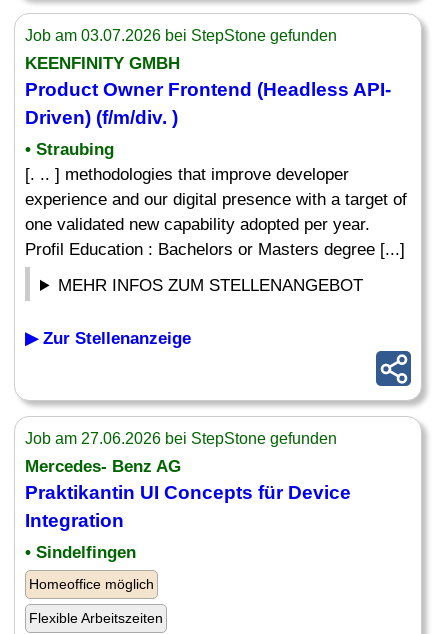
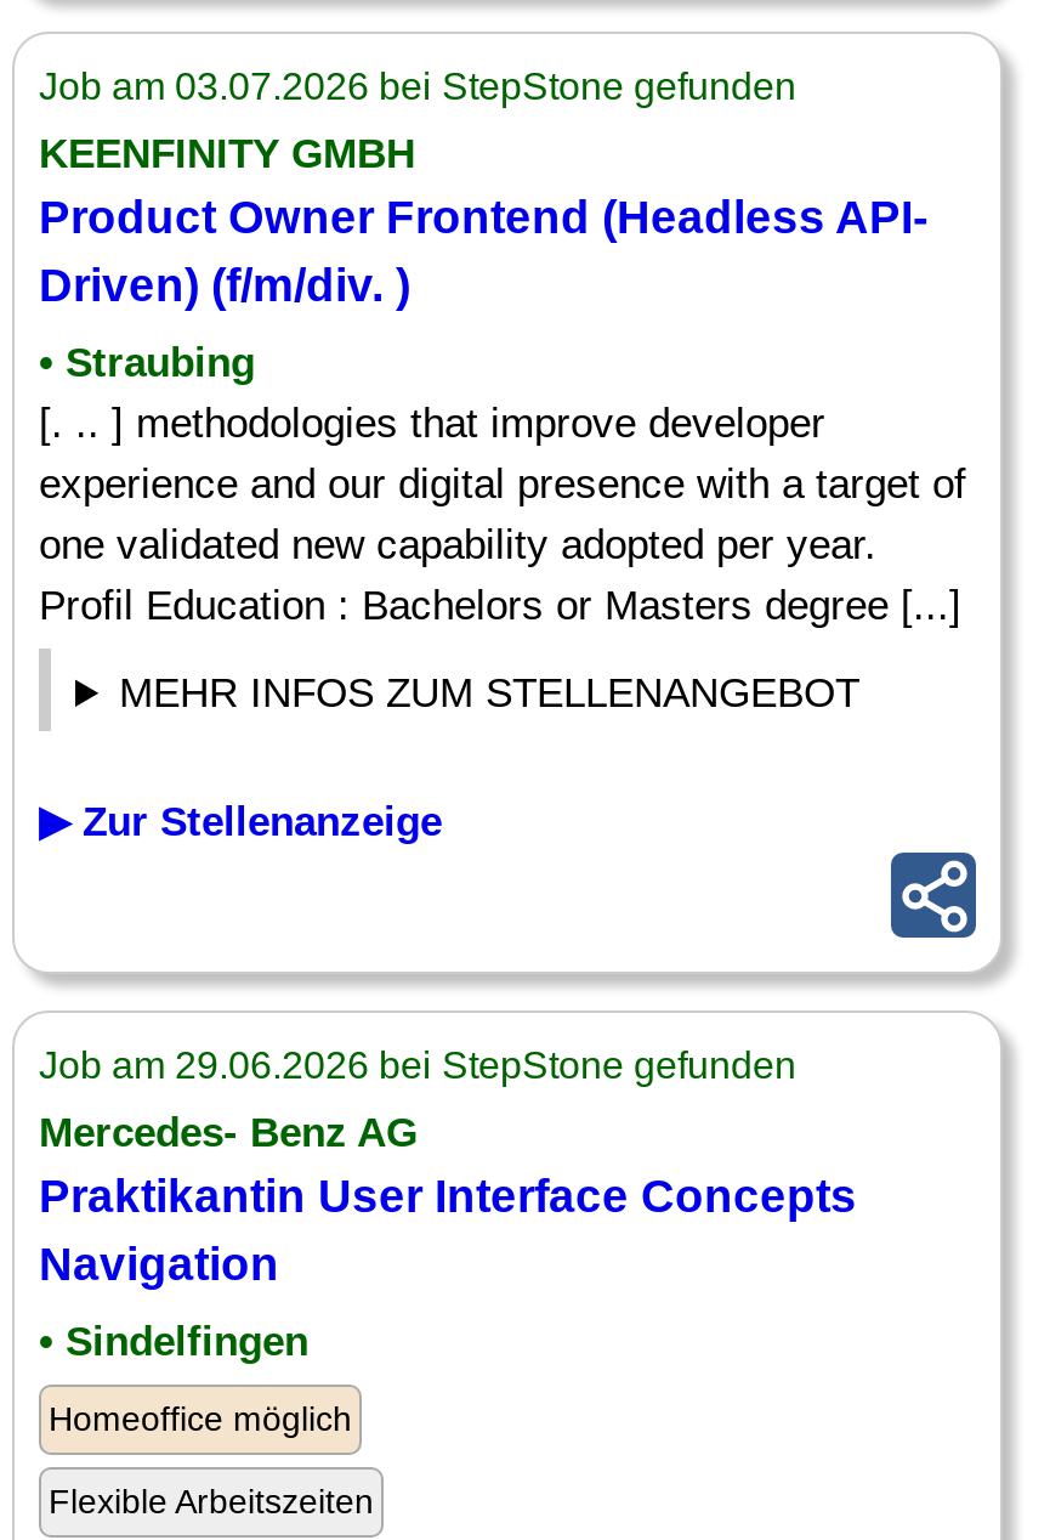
- Job am 27.06.2026 bei StepStone gefunden
+ Job am 29.06.2026 bei StepStone gefunden

- Praktikantin UI Concepts für Device
- Integration
+ Praktikantin User Interface Concepts
+ Navigation
